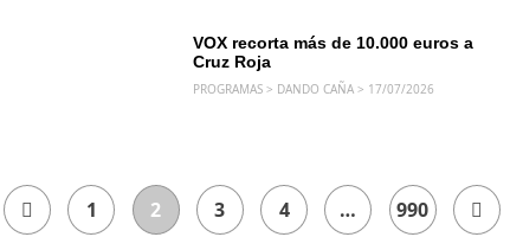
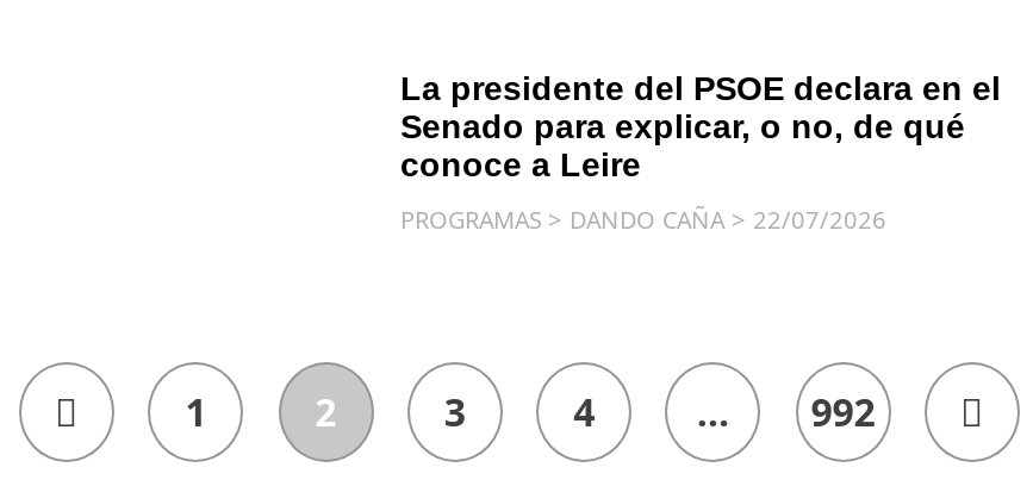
- VOX recorta más de 10.000 euros a
- Cruz Roja
+ La presidente del PSOE declara en el
+ Senado para explicar, o no, de qué
+ conoce a Leire

- PROGRAMAS > DANDO CAÑA > 17/07/2026
+ PROGRAMAS > DANDO CAÑA > 22/07/2026

- 990
+ 992
